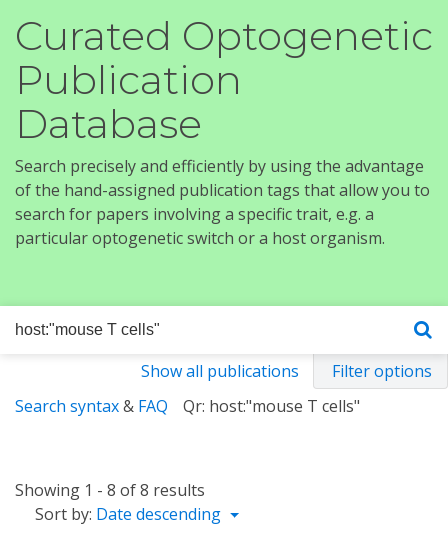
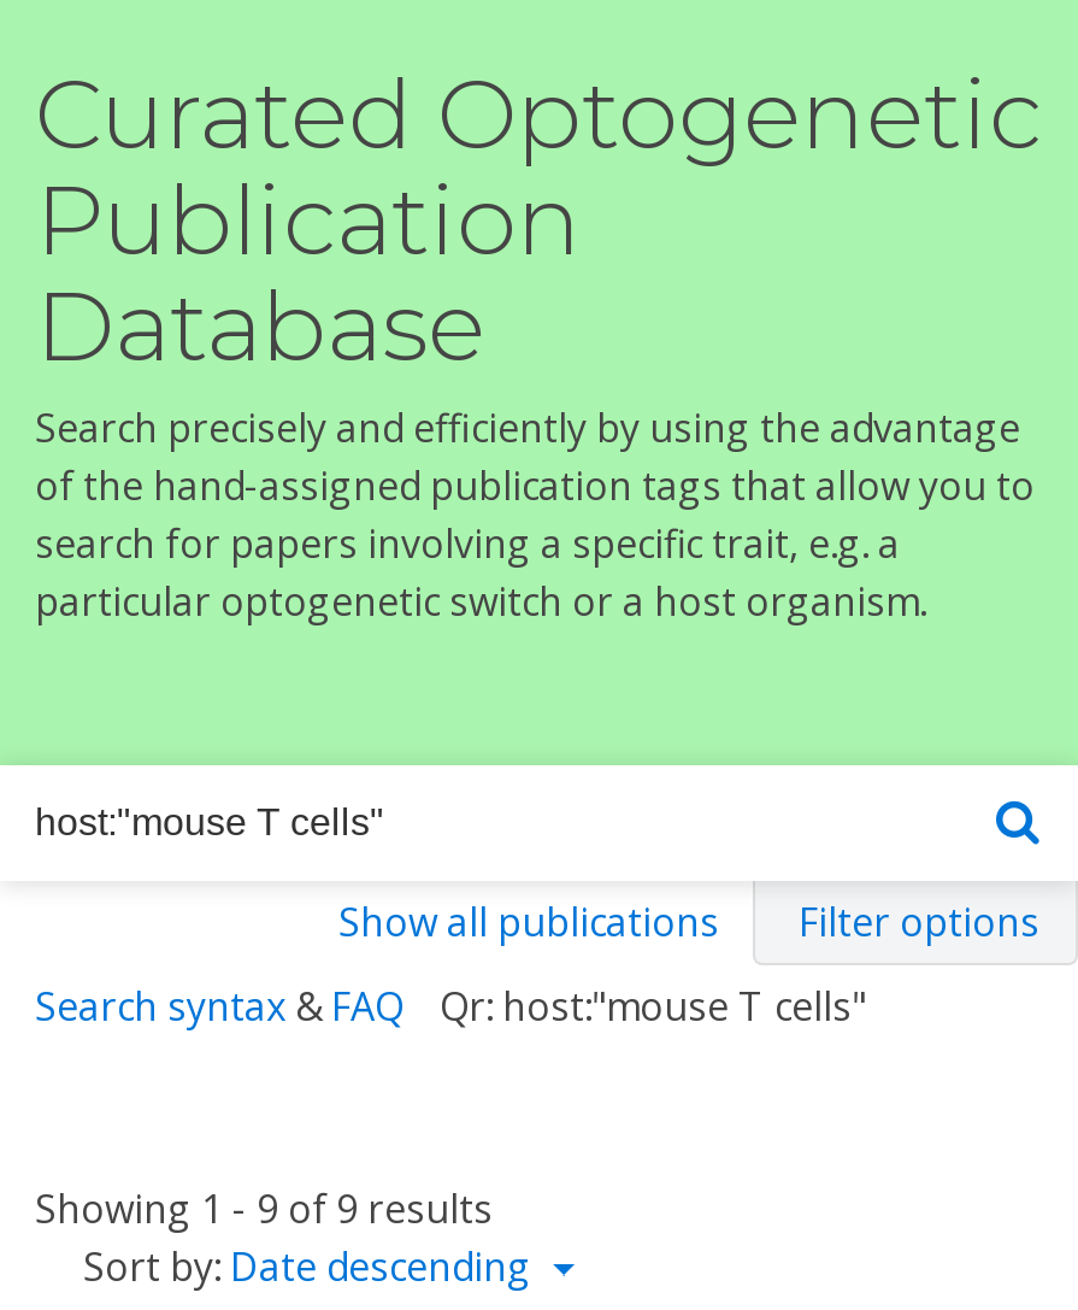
- Showing 1 - 8 of 8 results
+ Showing 1 - 9 of 9 results
